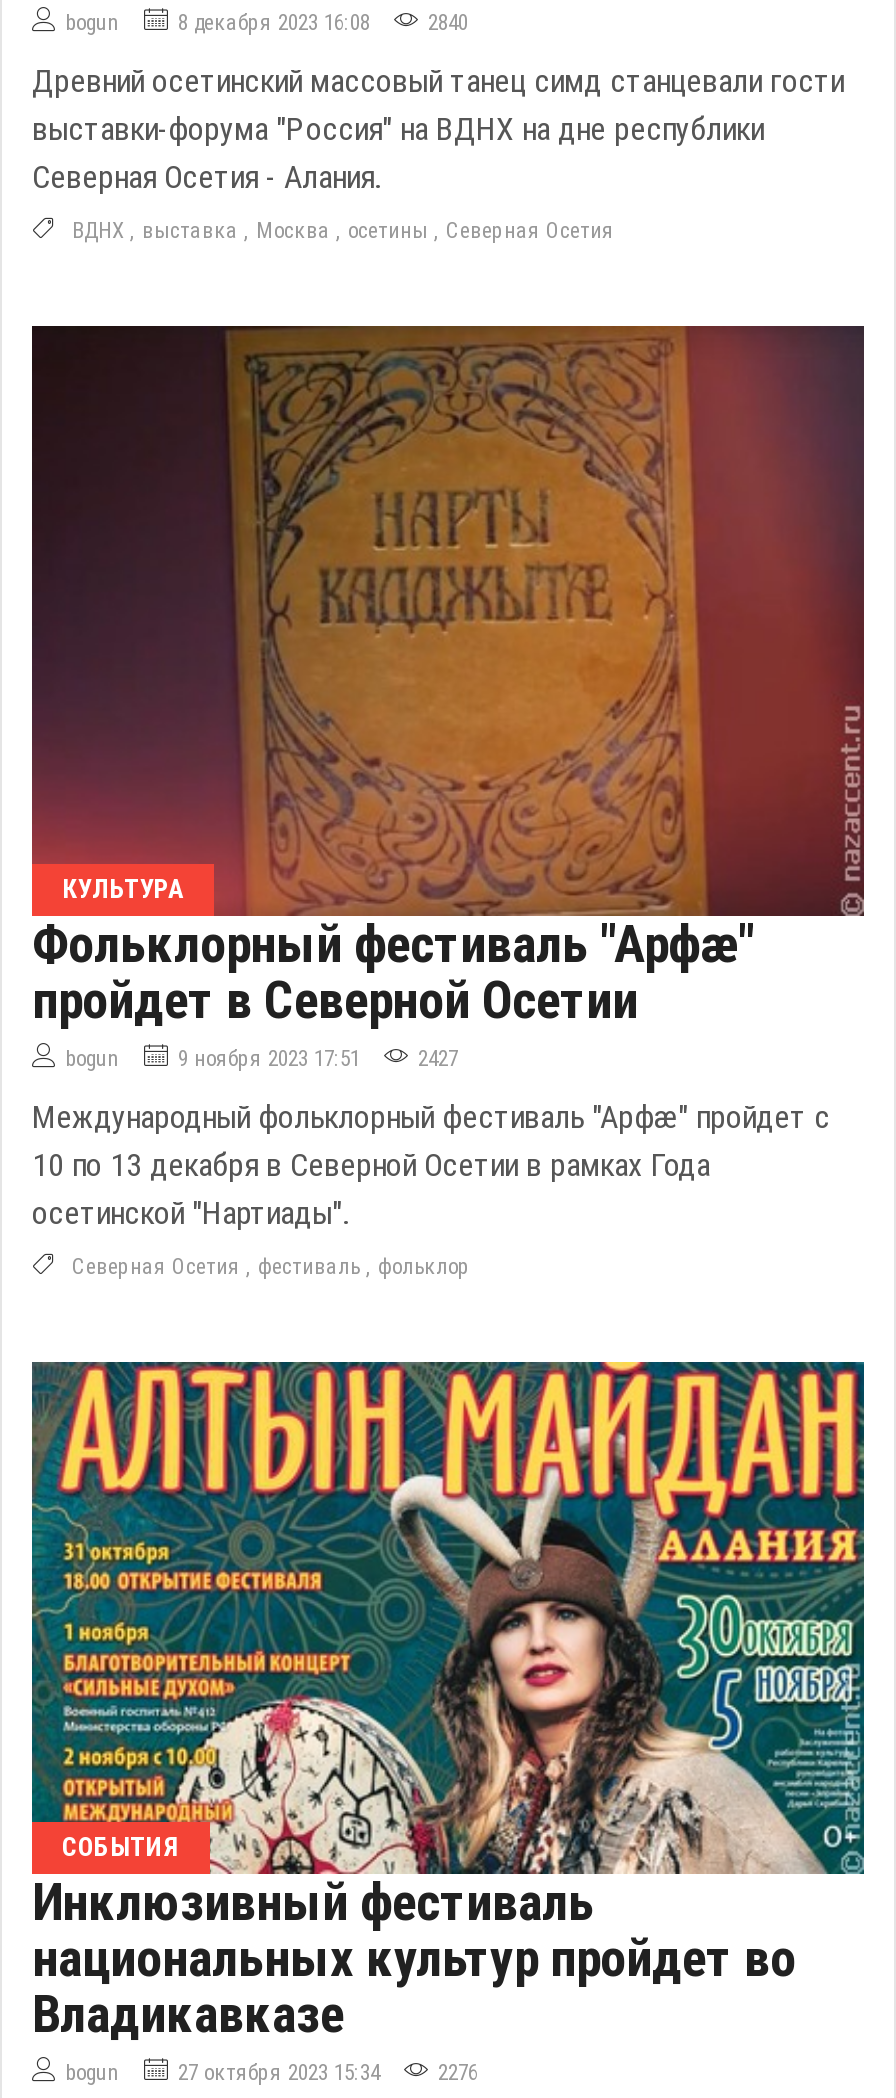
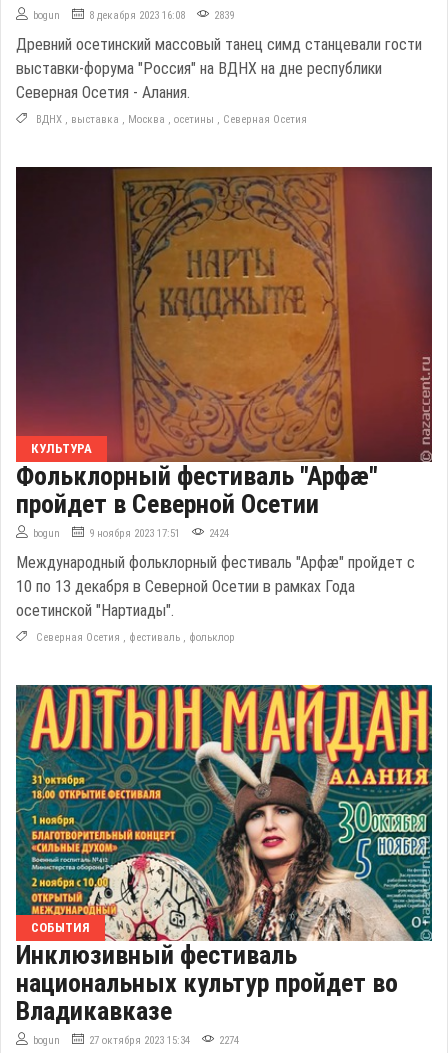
- 2840
+ 2839

- 2427
+ 2424

- 2276
+ 2274
